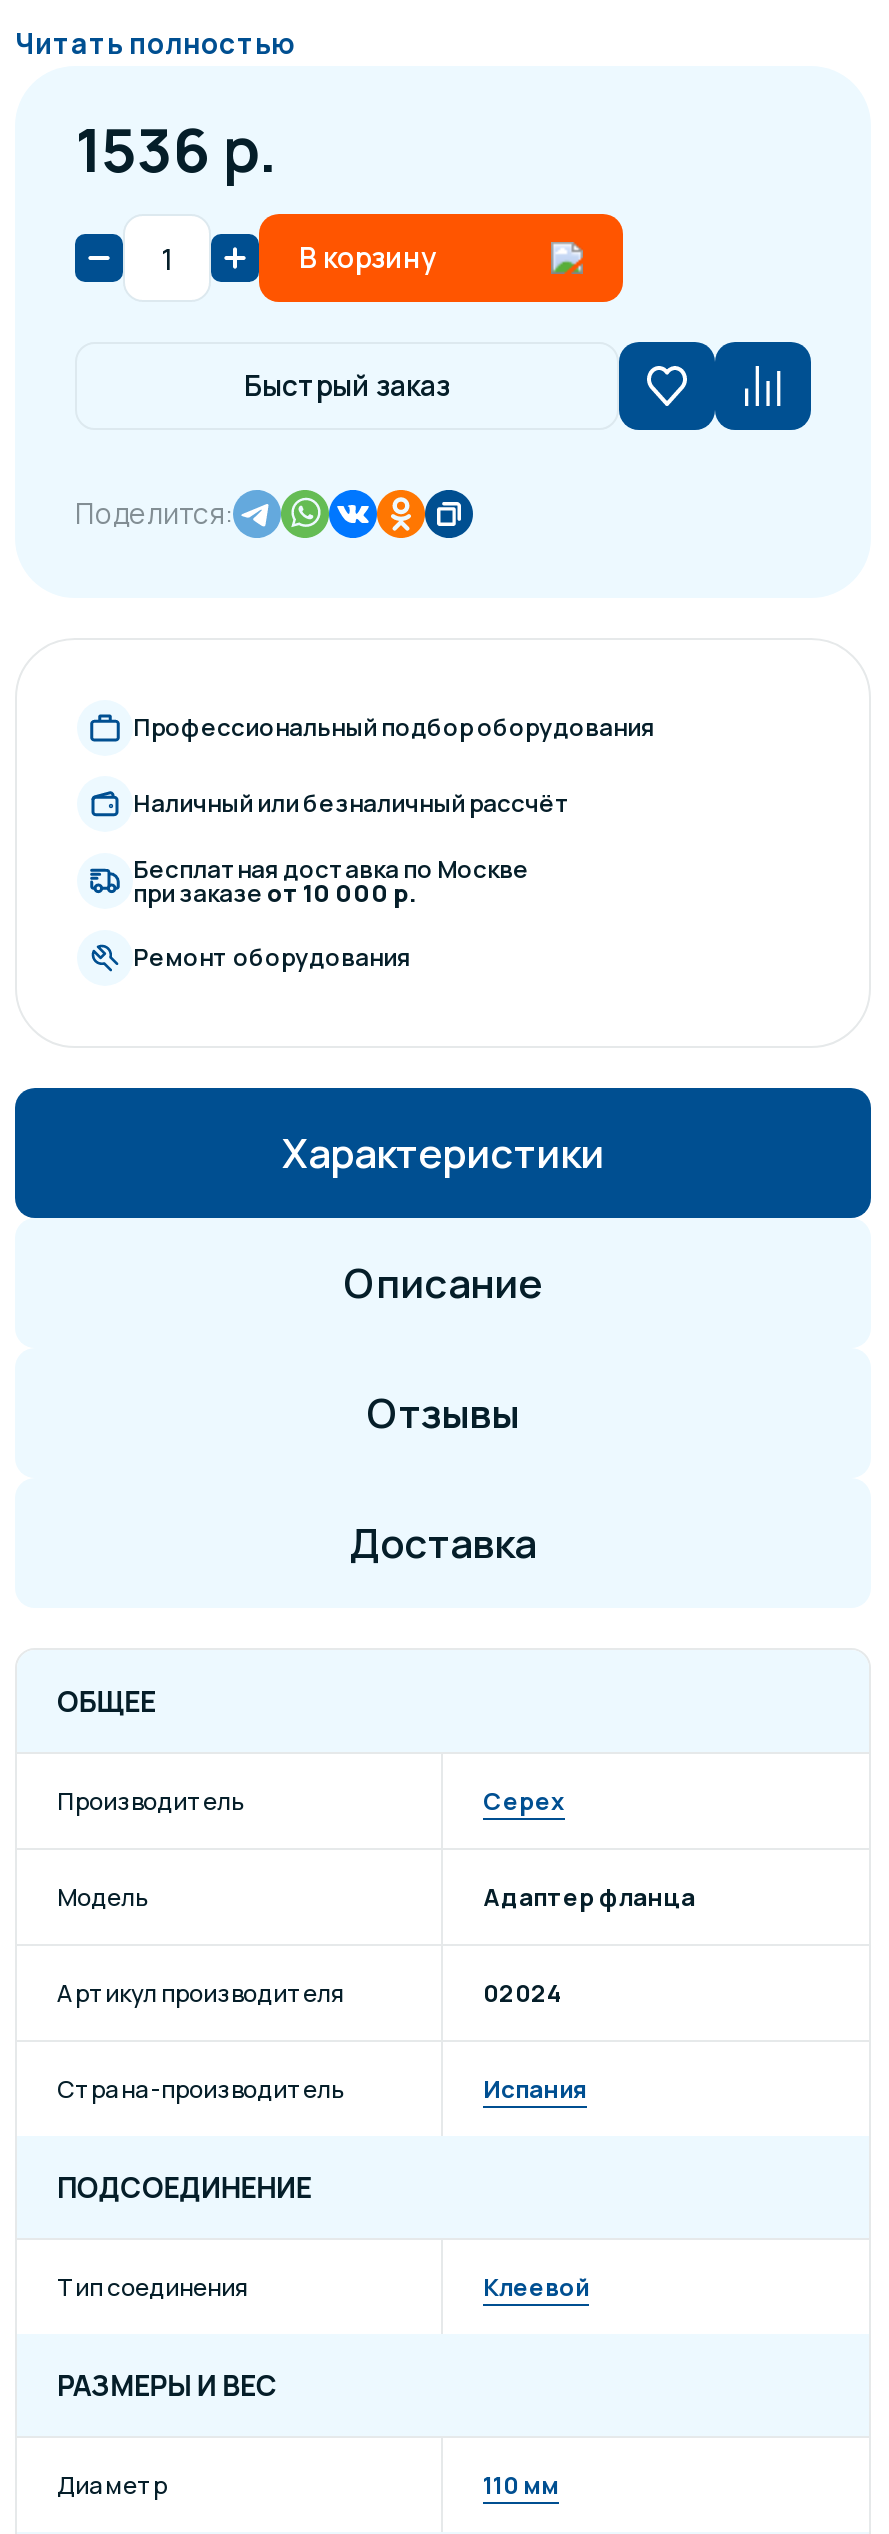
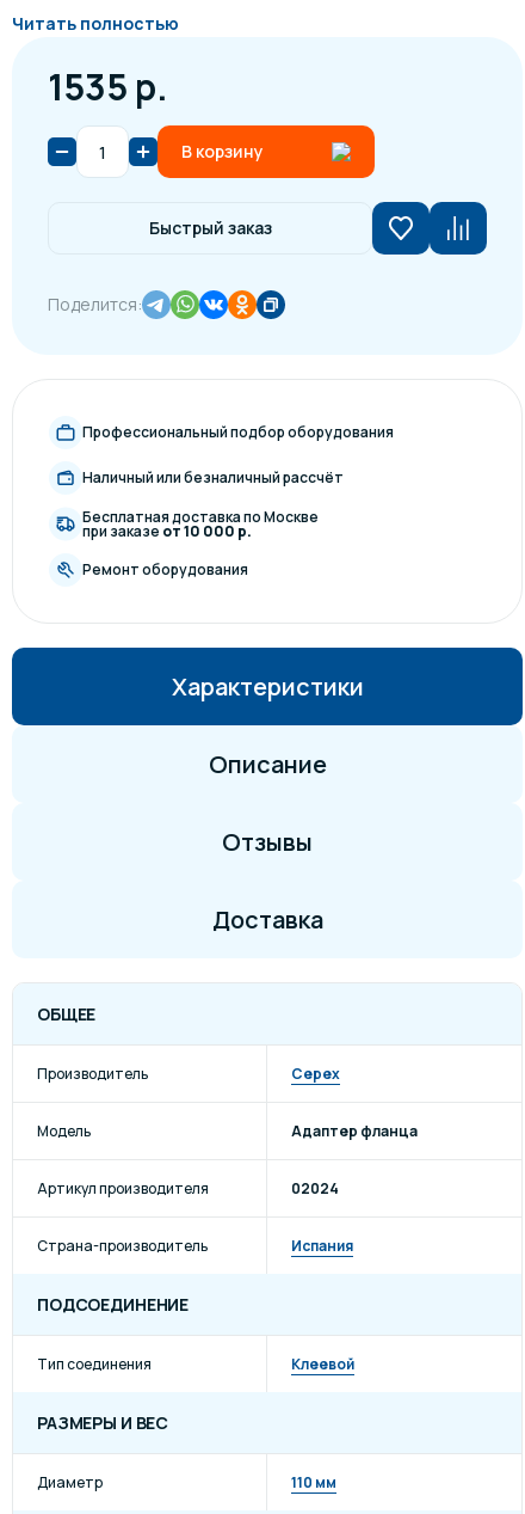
- 1536 р.
+ 1535 р.
